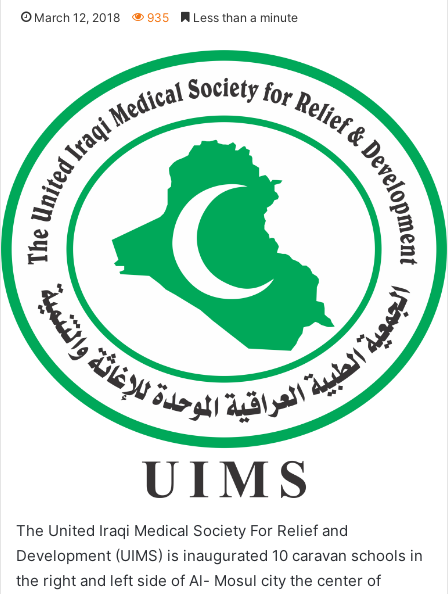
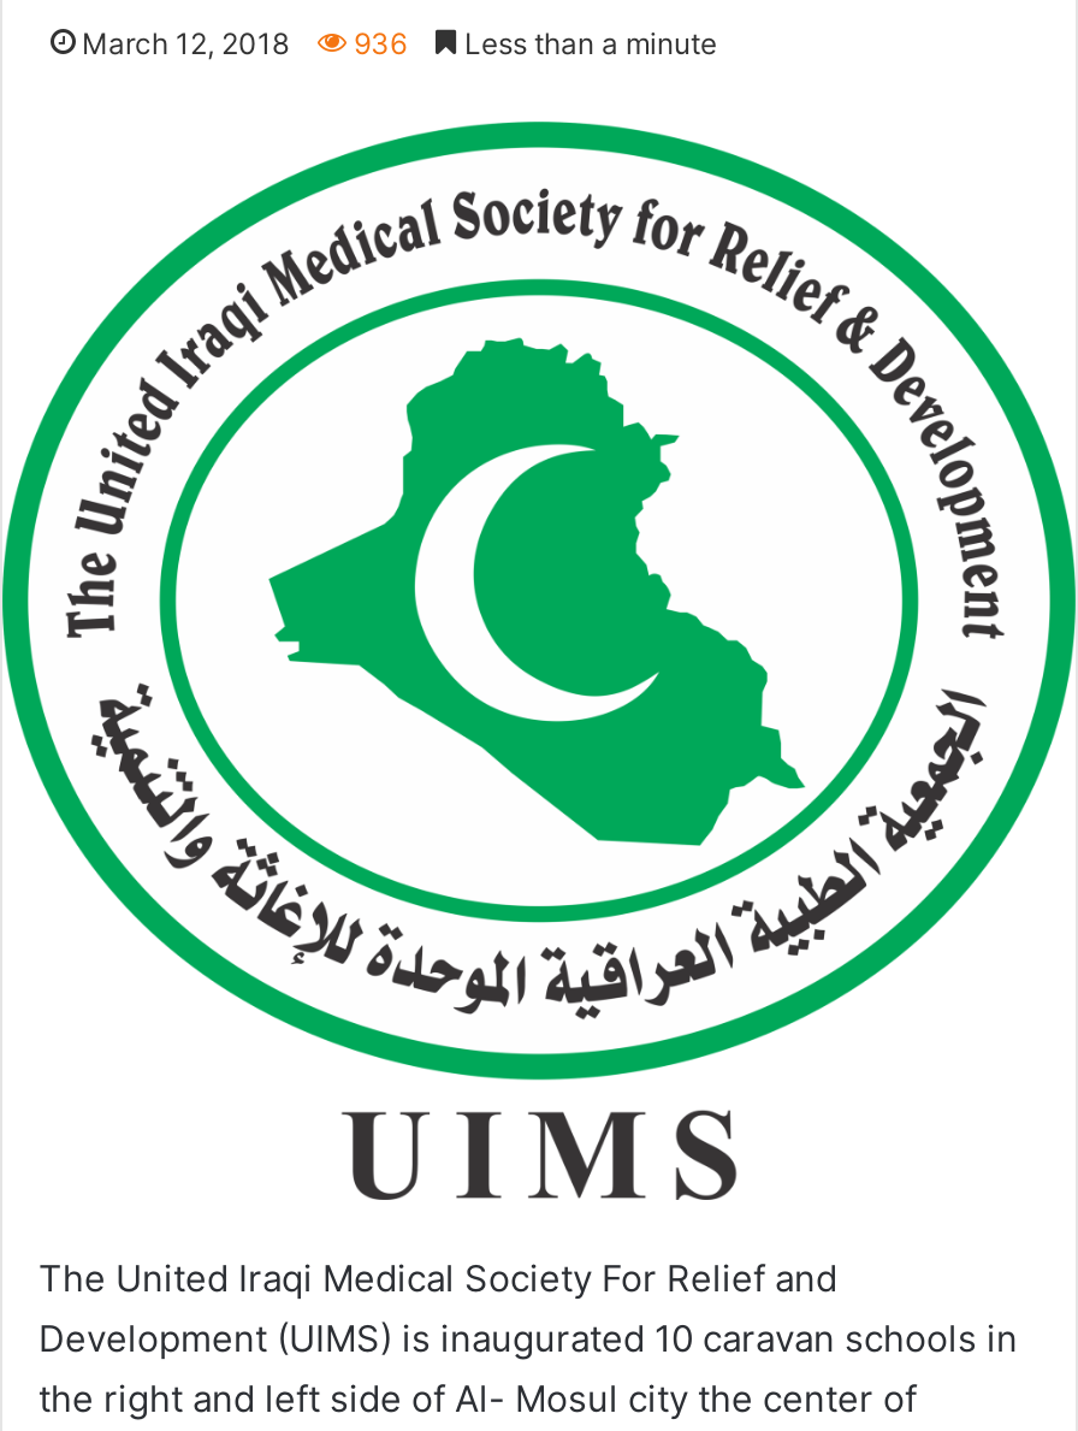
- March 12, 2018 935 Less than a minute
+ March 12, 2018 936 Less than a minute
